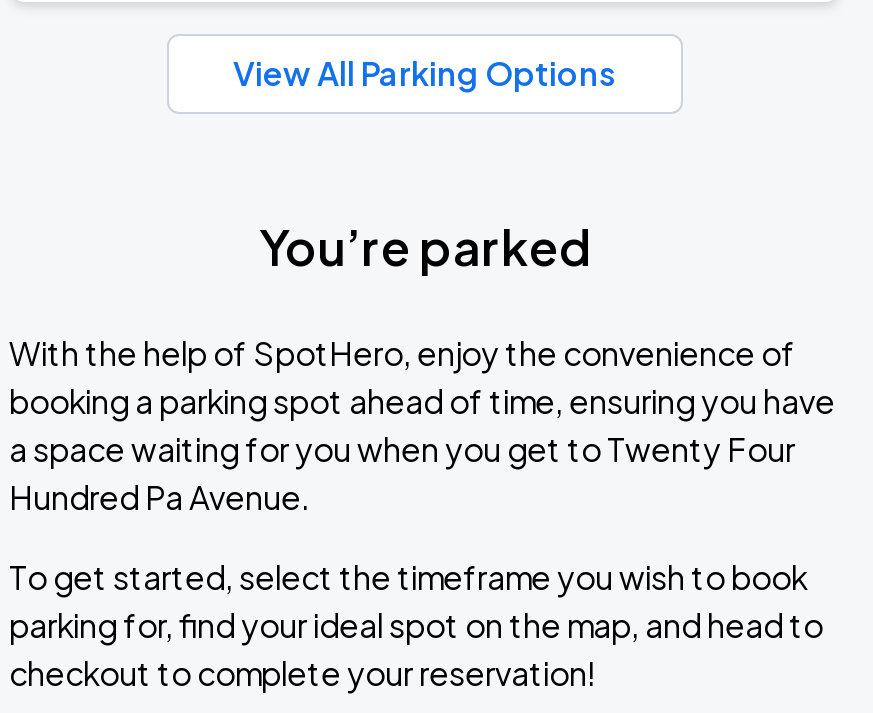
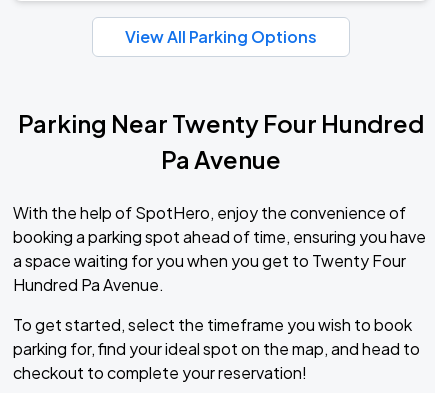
- You’re parked
+ Parking Near Twenty Four Hundred
+ Pa Avenue
